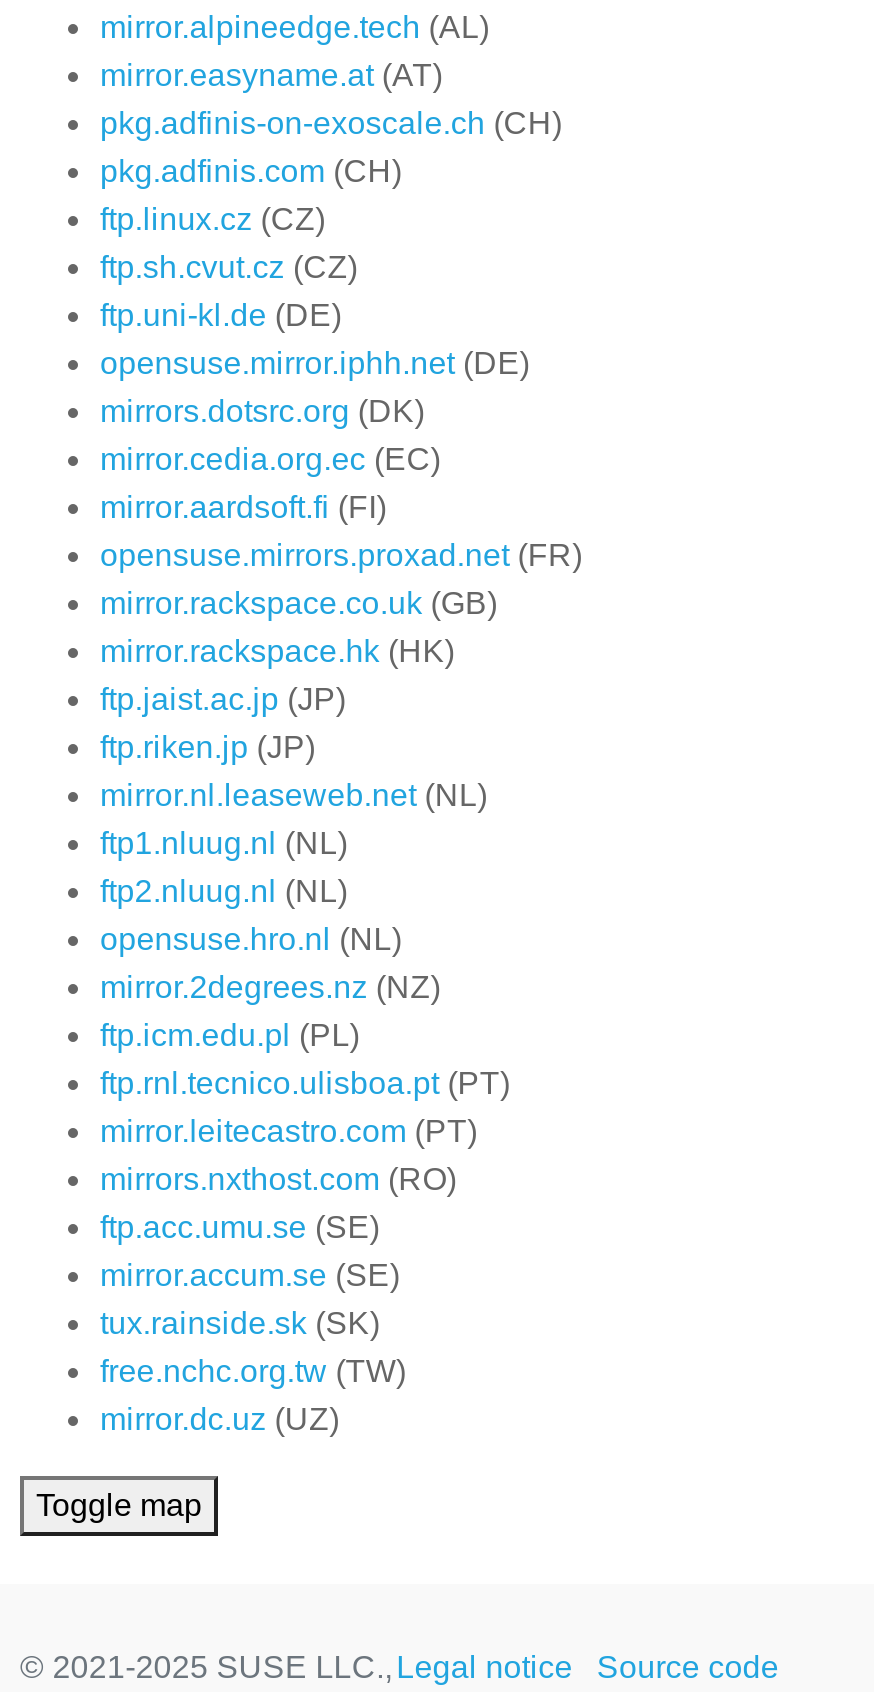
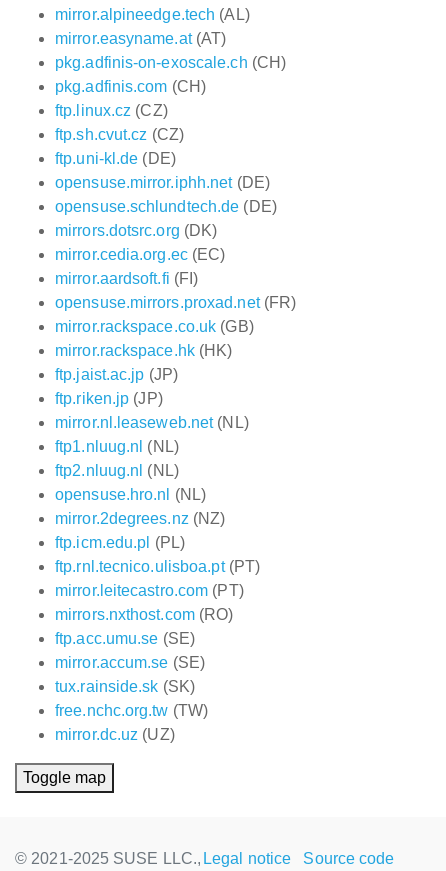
+ opensuse.schlundtech.de (DE)
